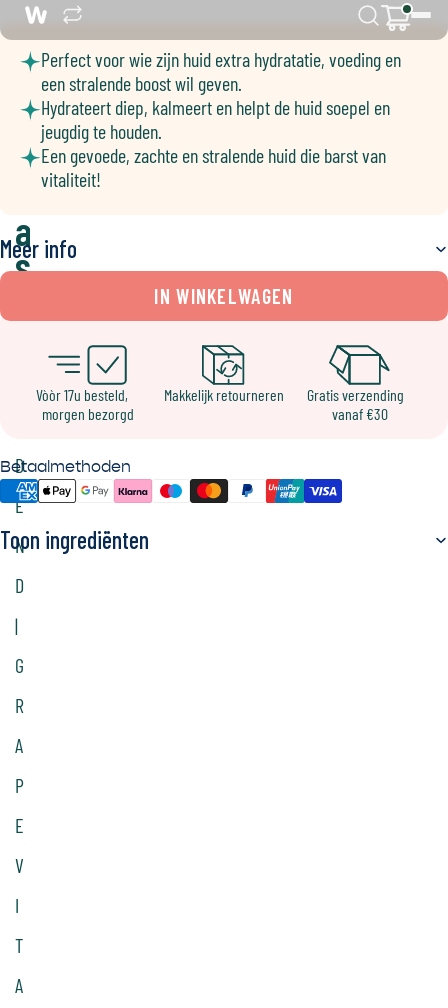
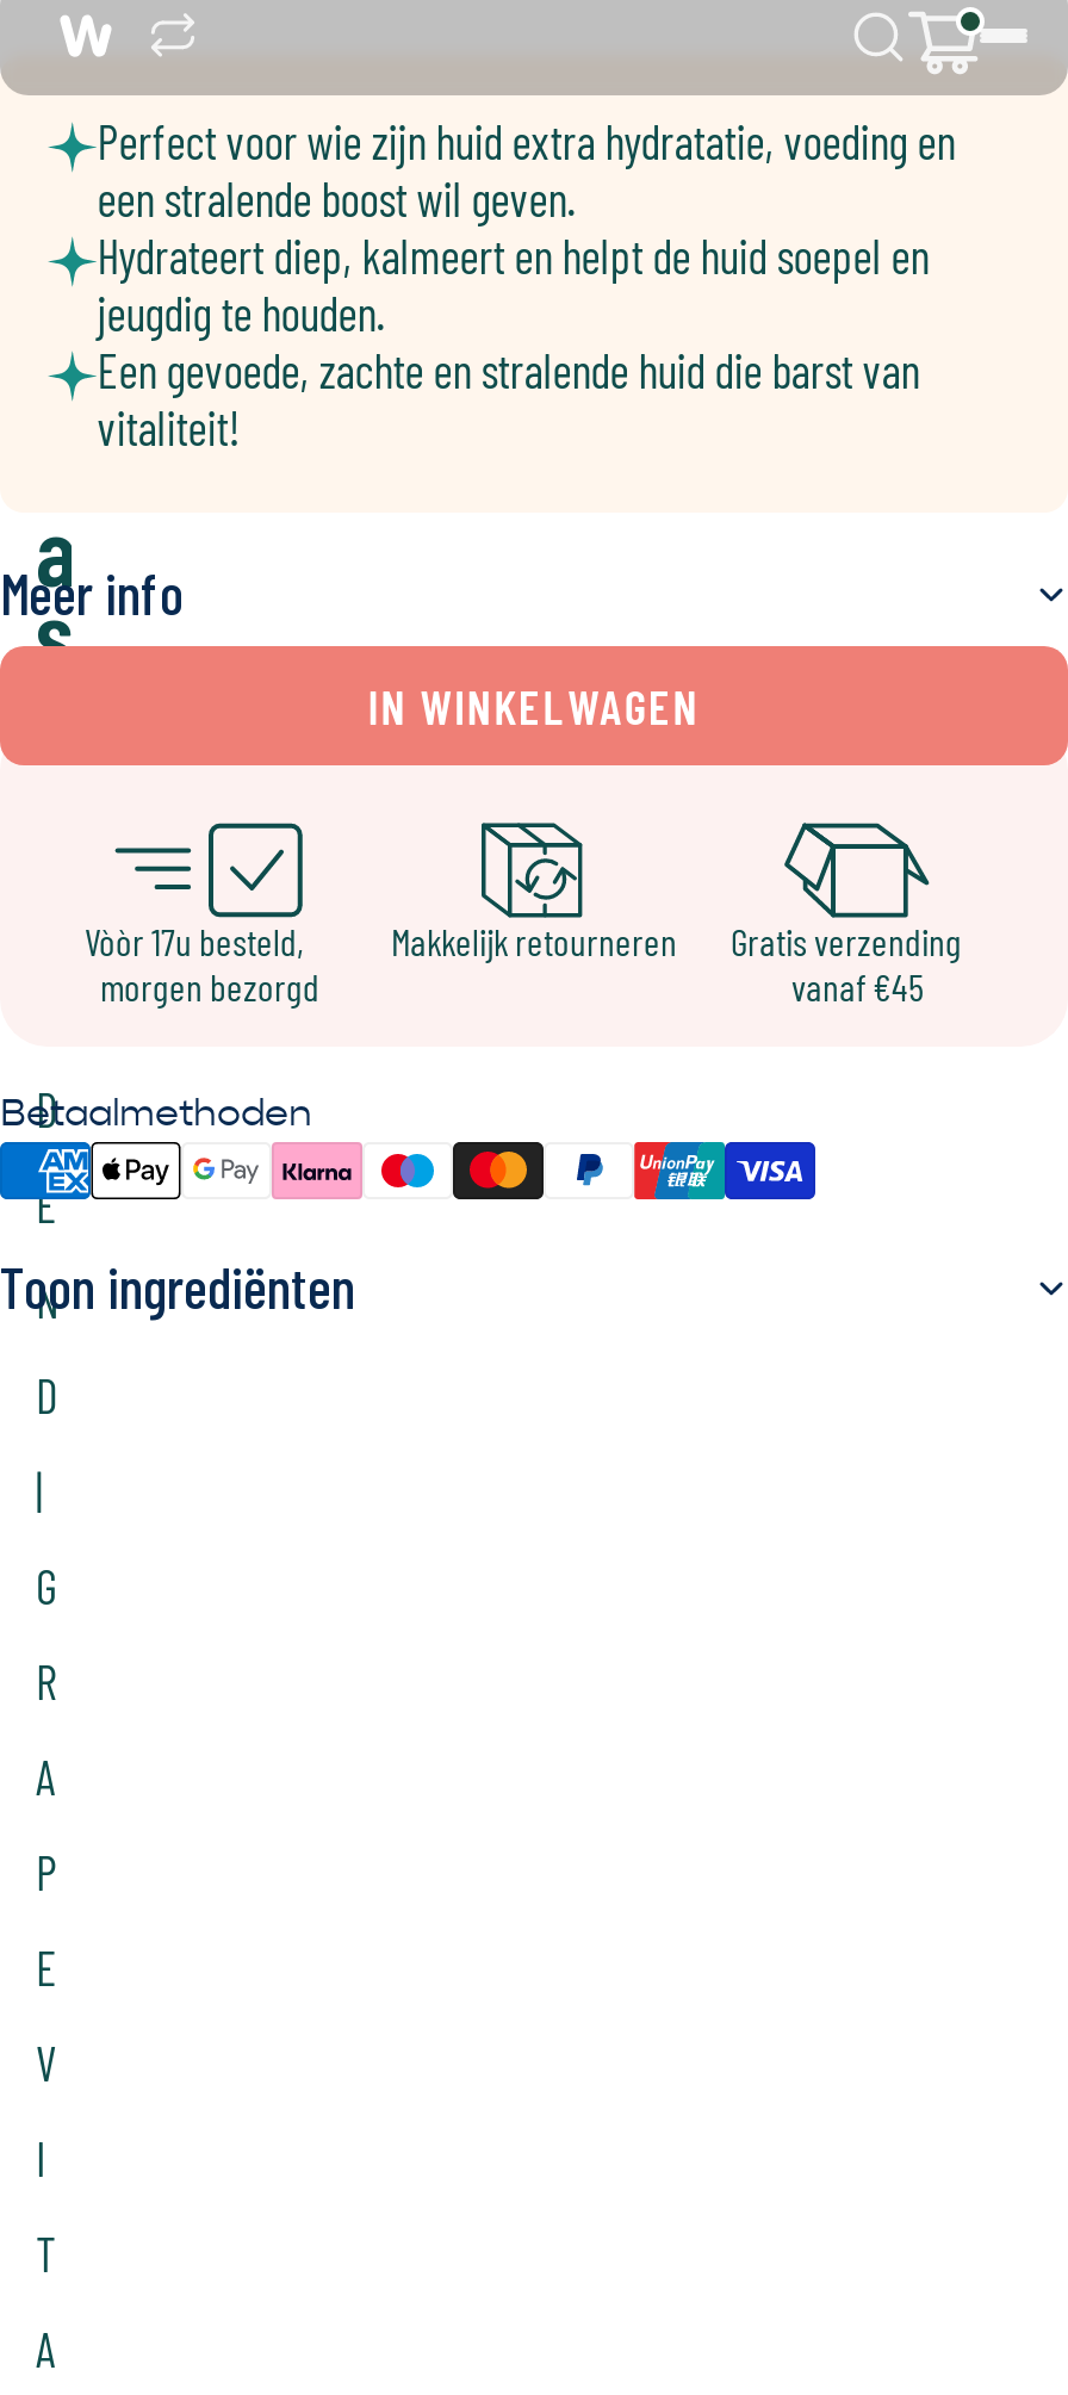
- vanaf €30
+ vanaf €45
